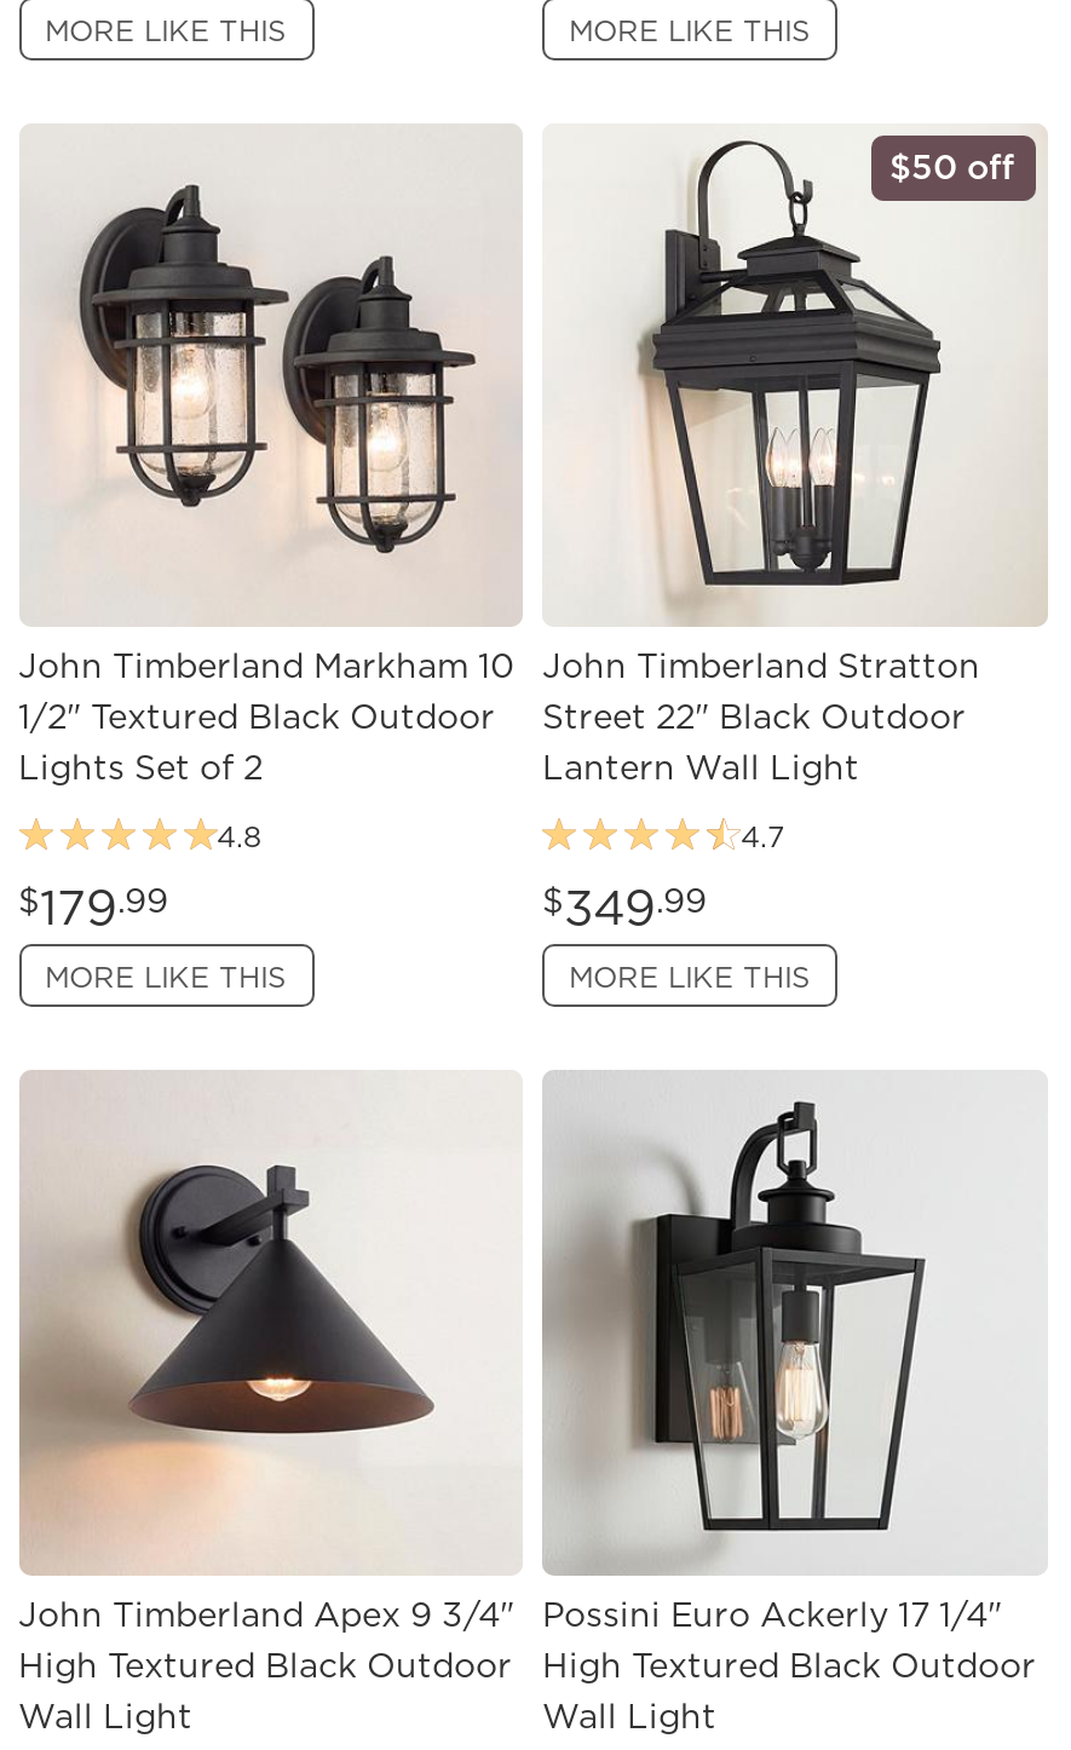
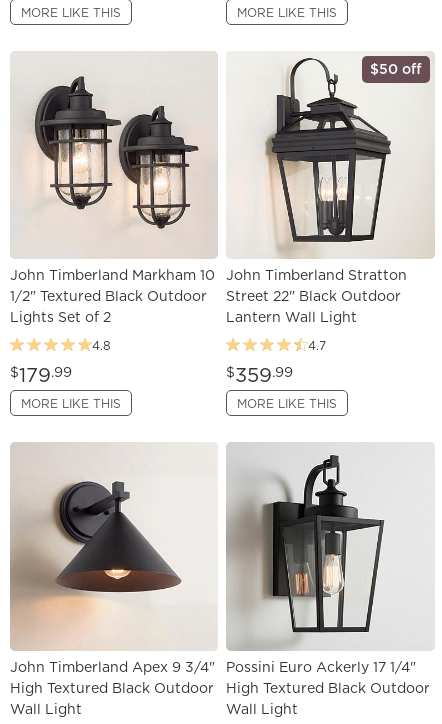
- $349.99
+ $359.99
